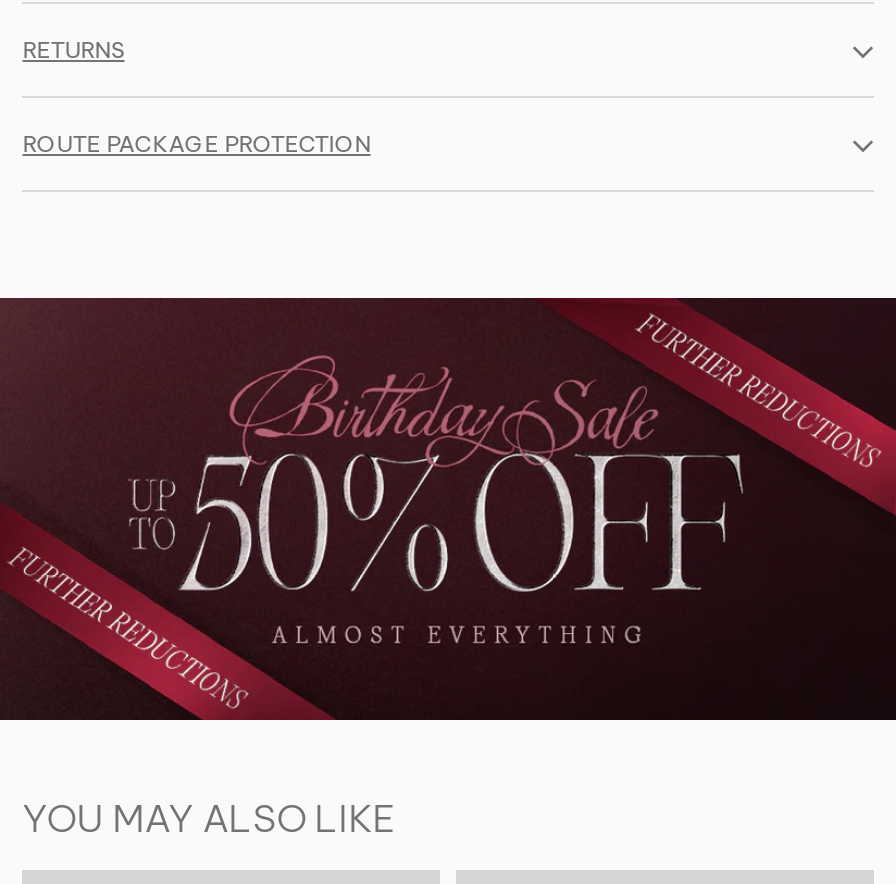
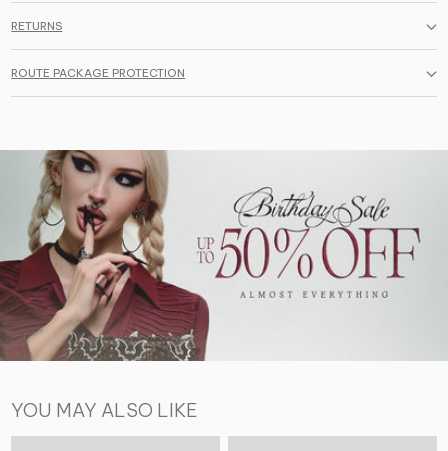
- [image]
+ [image]
